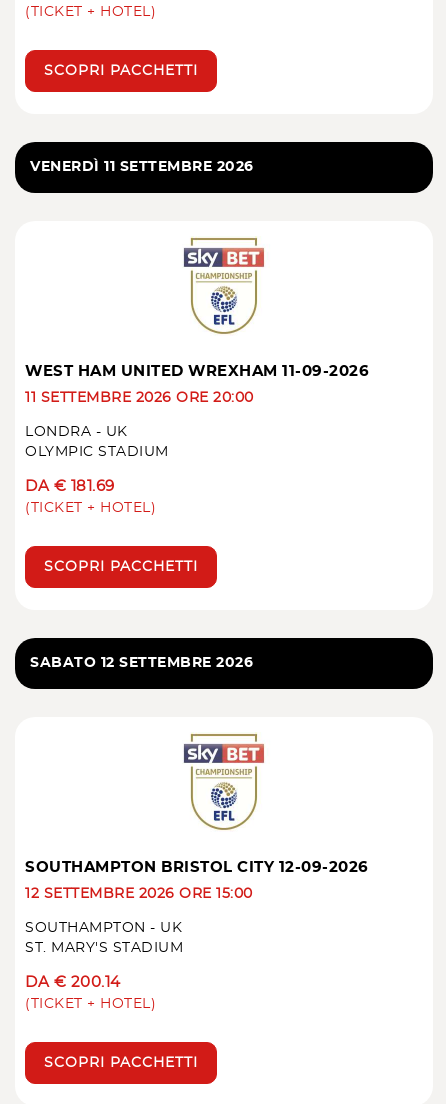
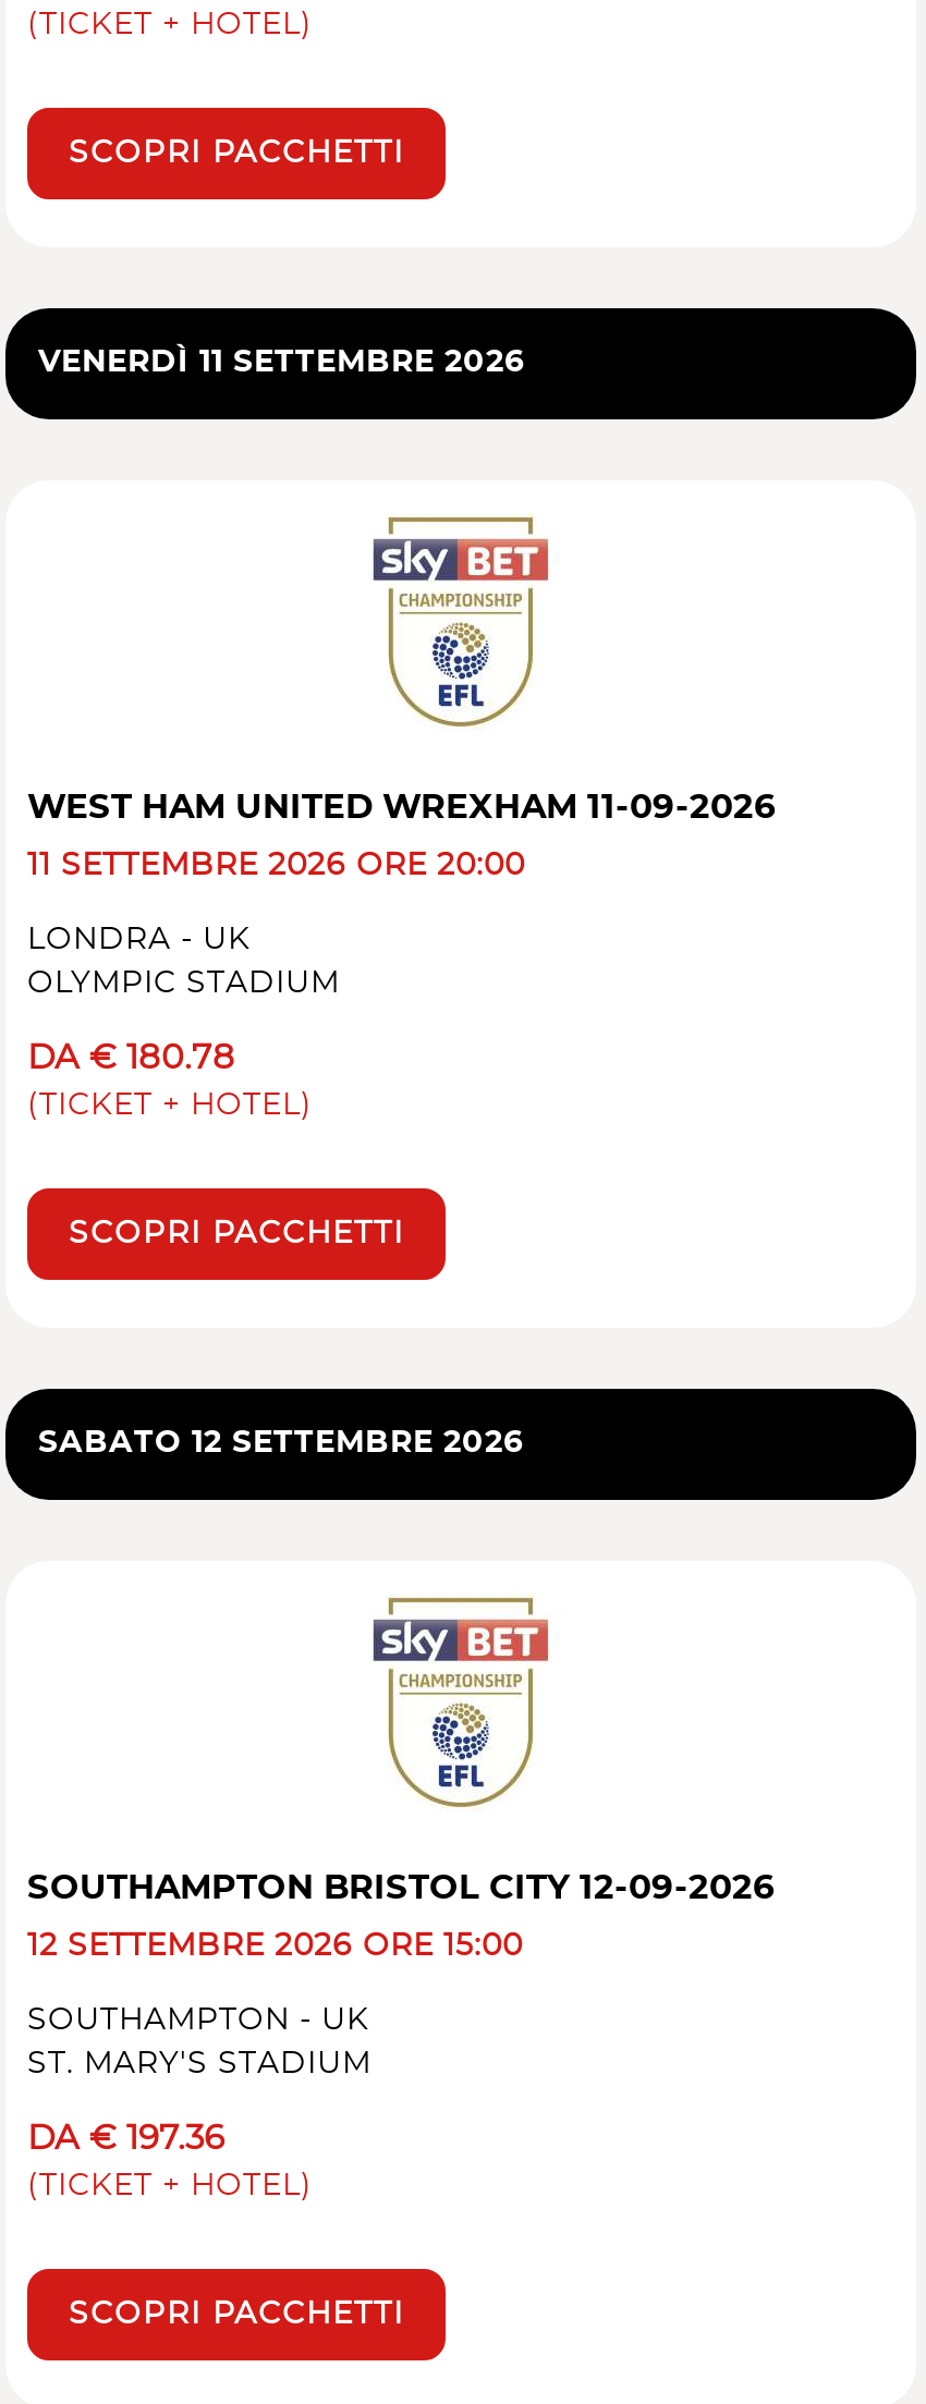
- DA € 181.69
+ DA € 180.78

- DA € 200.14
+ DA € 197.36
